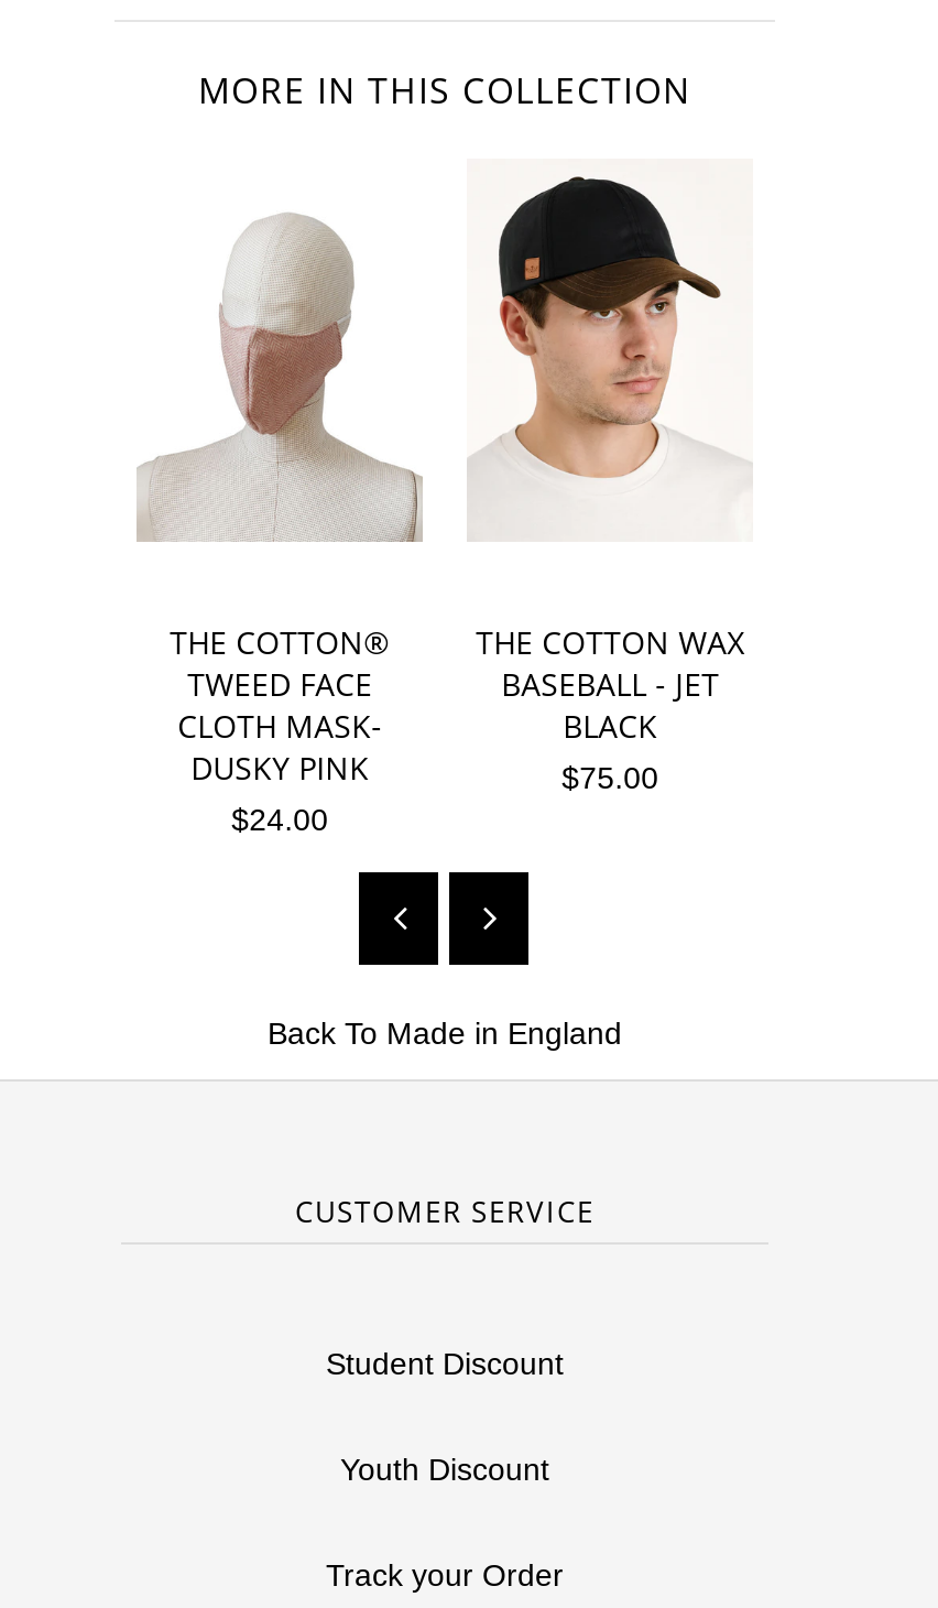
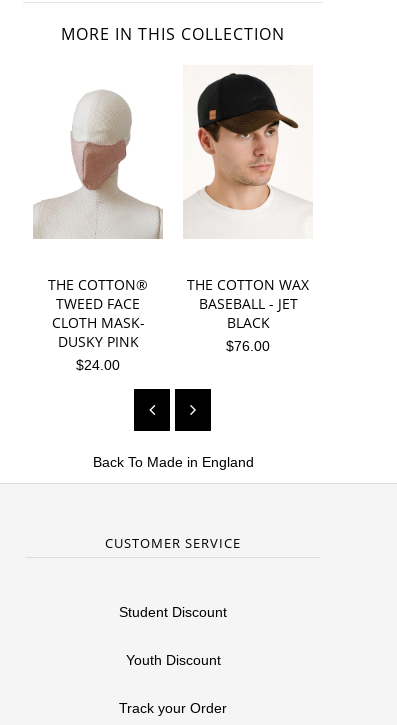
- $75.00
+ $76.00
